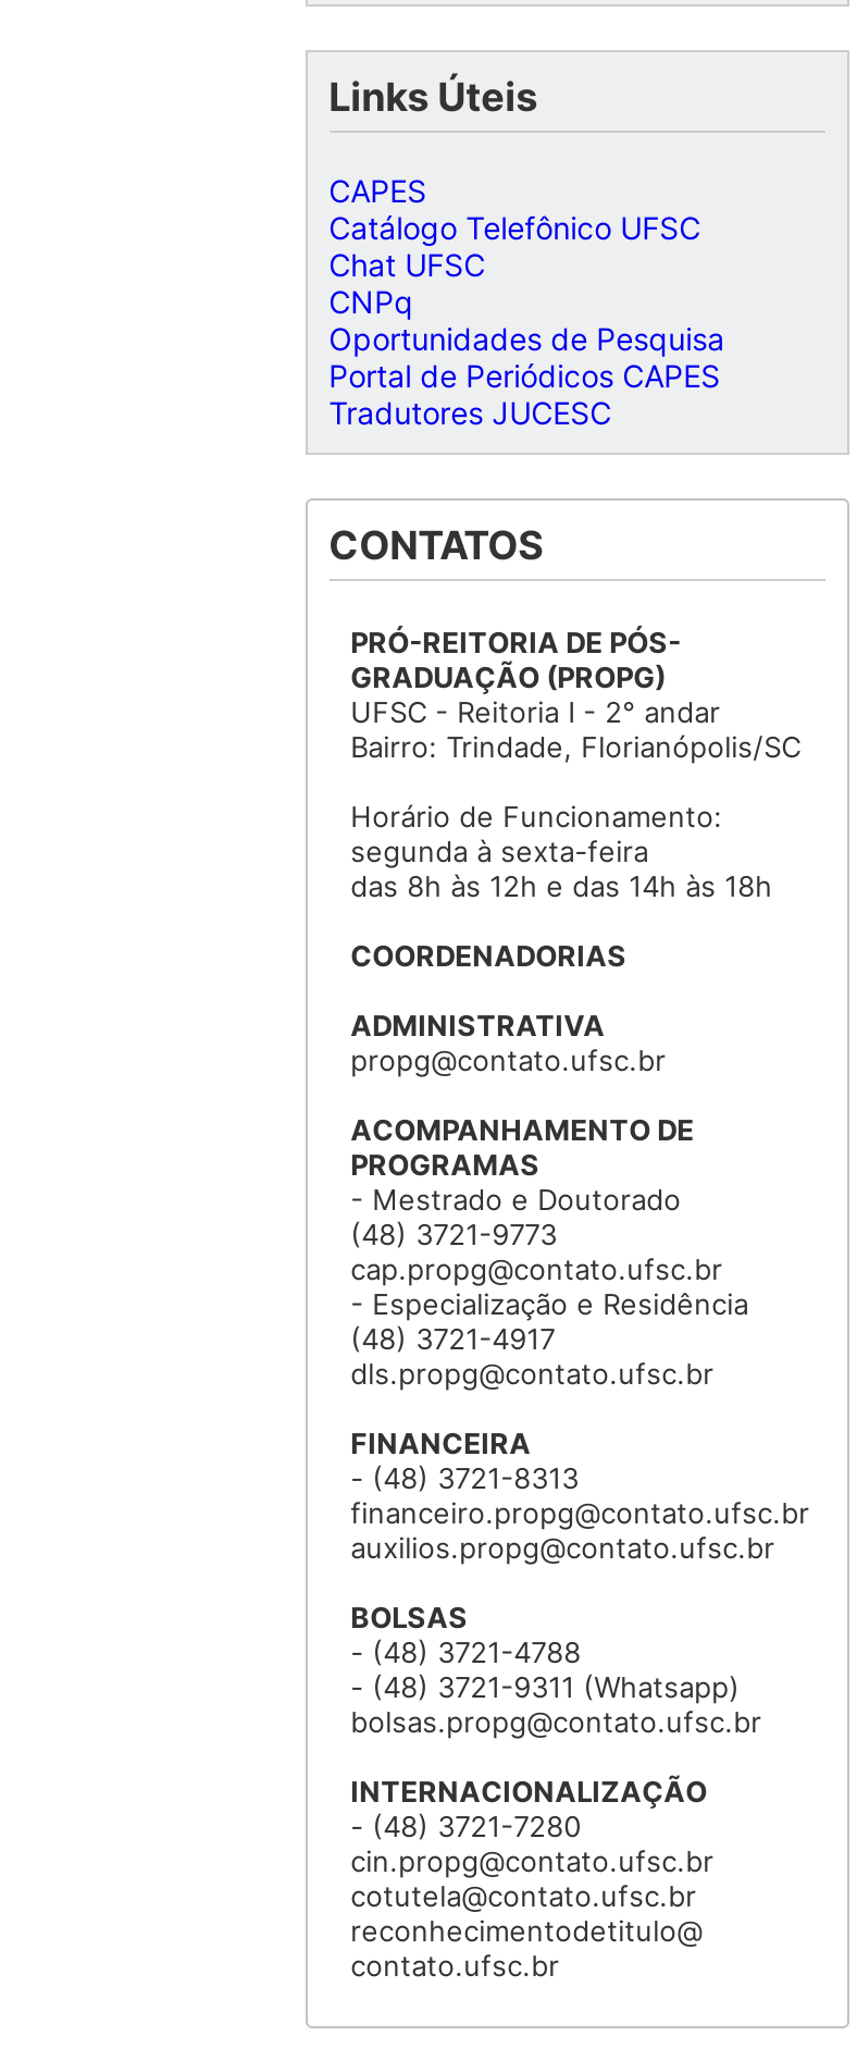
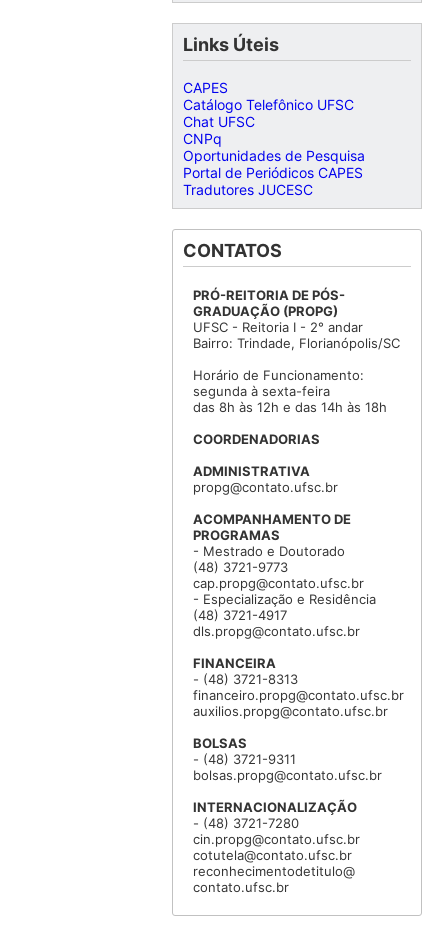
- - (48) 3721-4788
- - (48) 3721-9311 (Whatsapp)
+ - (48) 3721-9311
